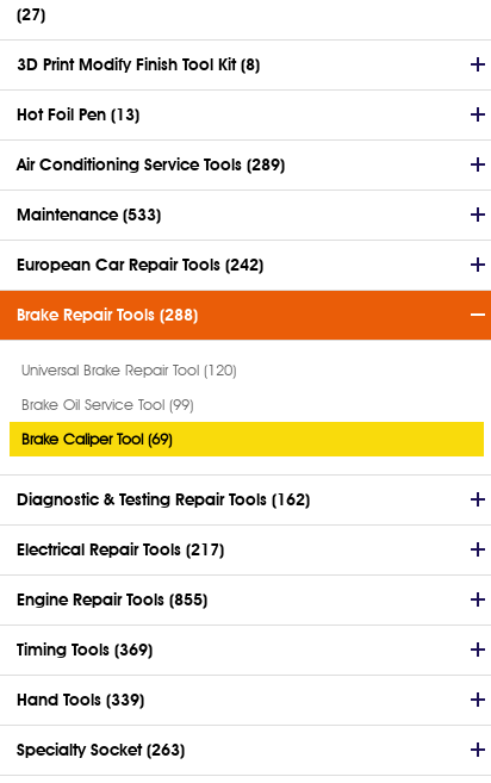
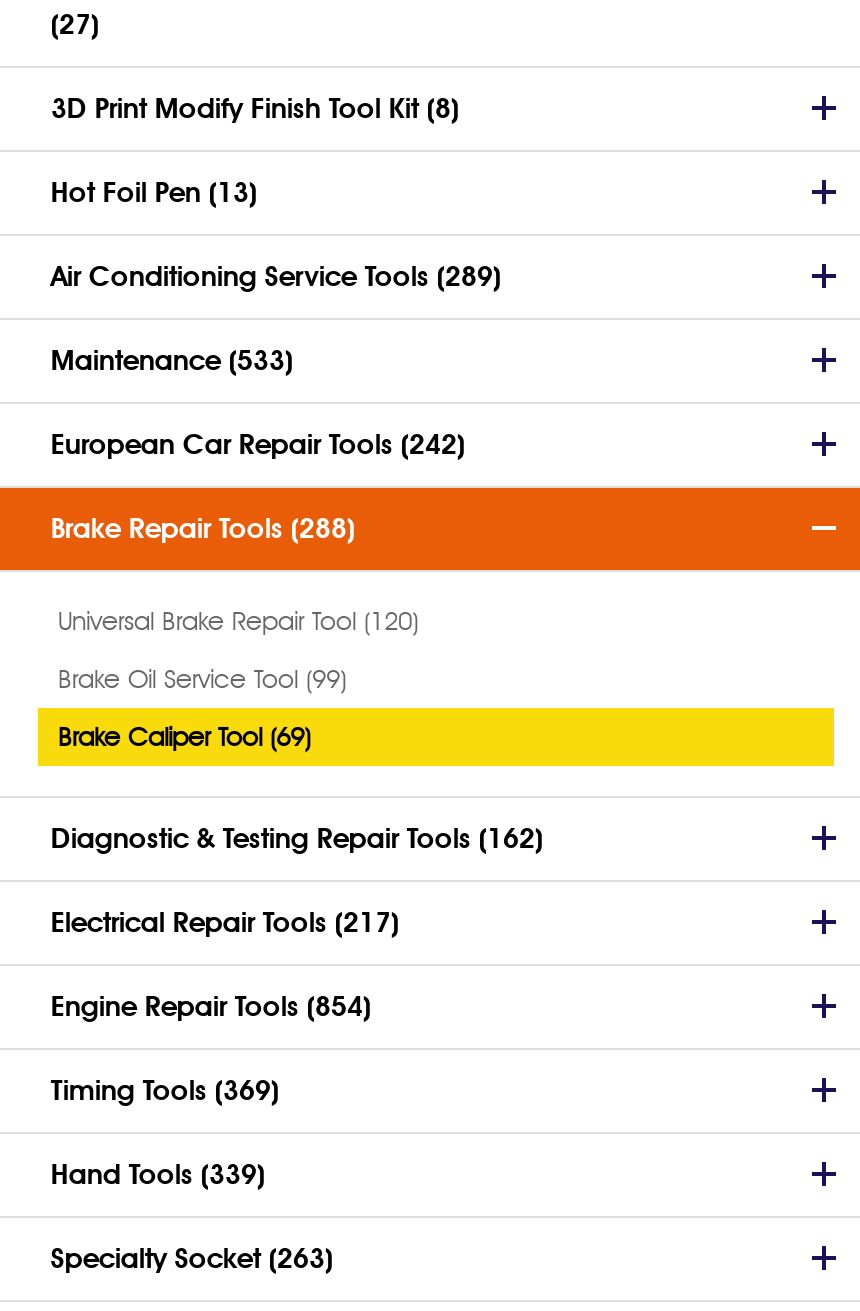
- Engine Repair Tools (855)
+ Engine Repair Tools (854)
